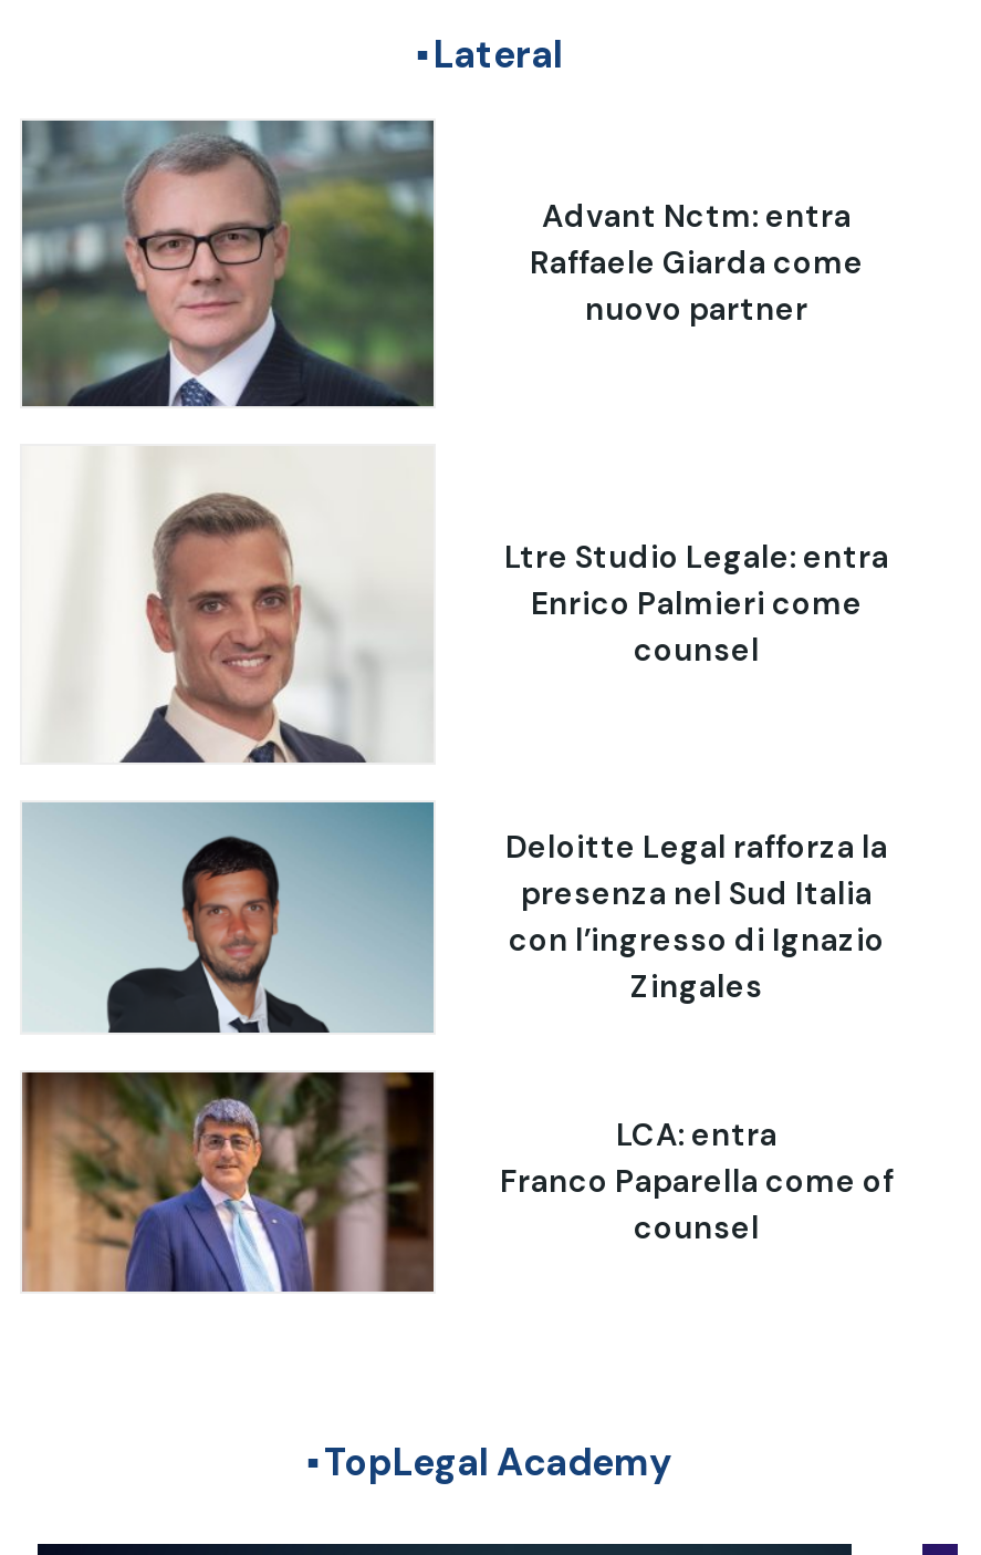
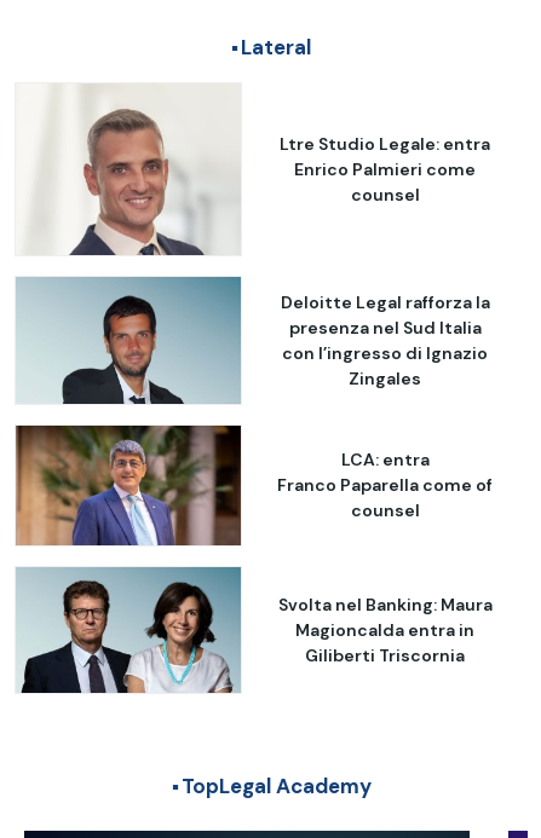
- [image]

- Advant Nctm: entra
- Raffaele Giarda come
- nuovo partner

moved up: [image] | Ltre Studio Legale: entra | Enrico Palmieri come | ... | Franco Paparella come of | counsel

+ [image]
+ Svolta nel Banking: Maura
+ Magioncalda entra in
+ Giliberti Triscornia
